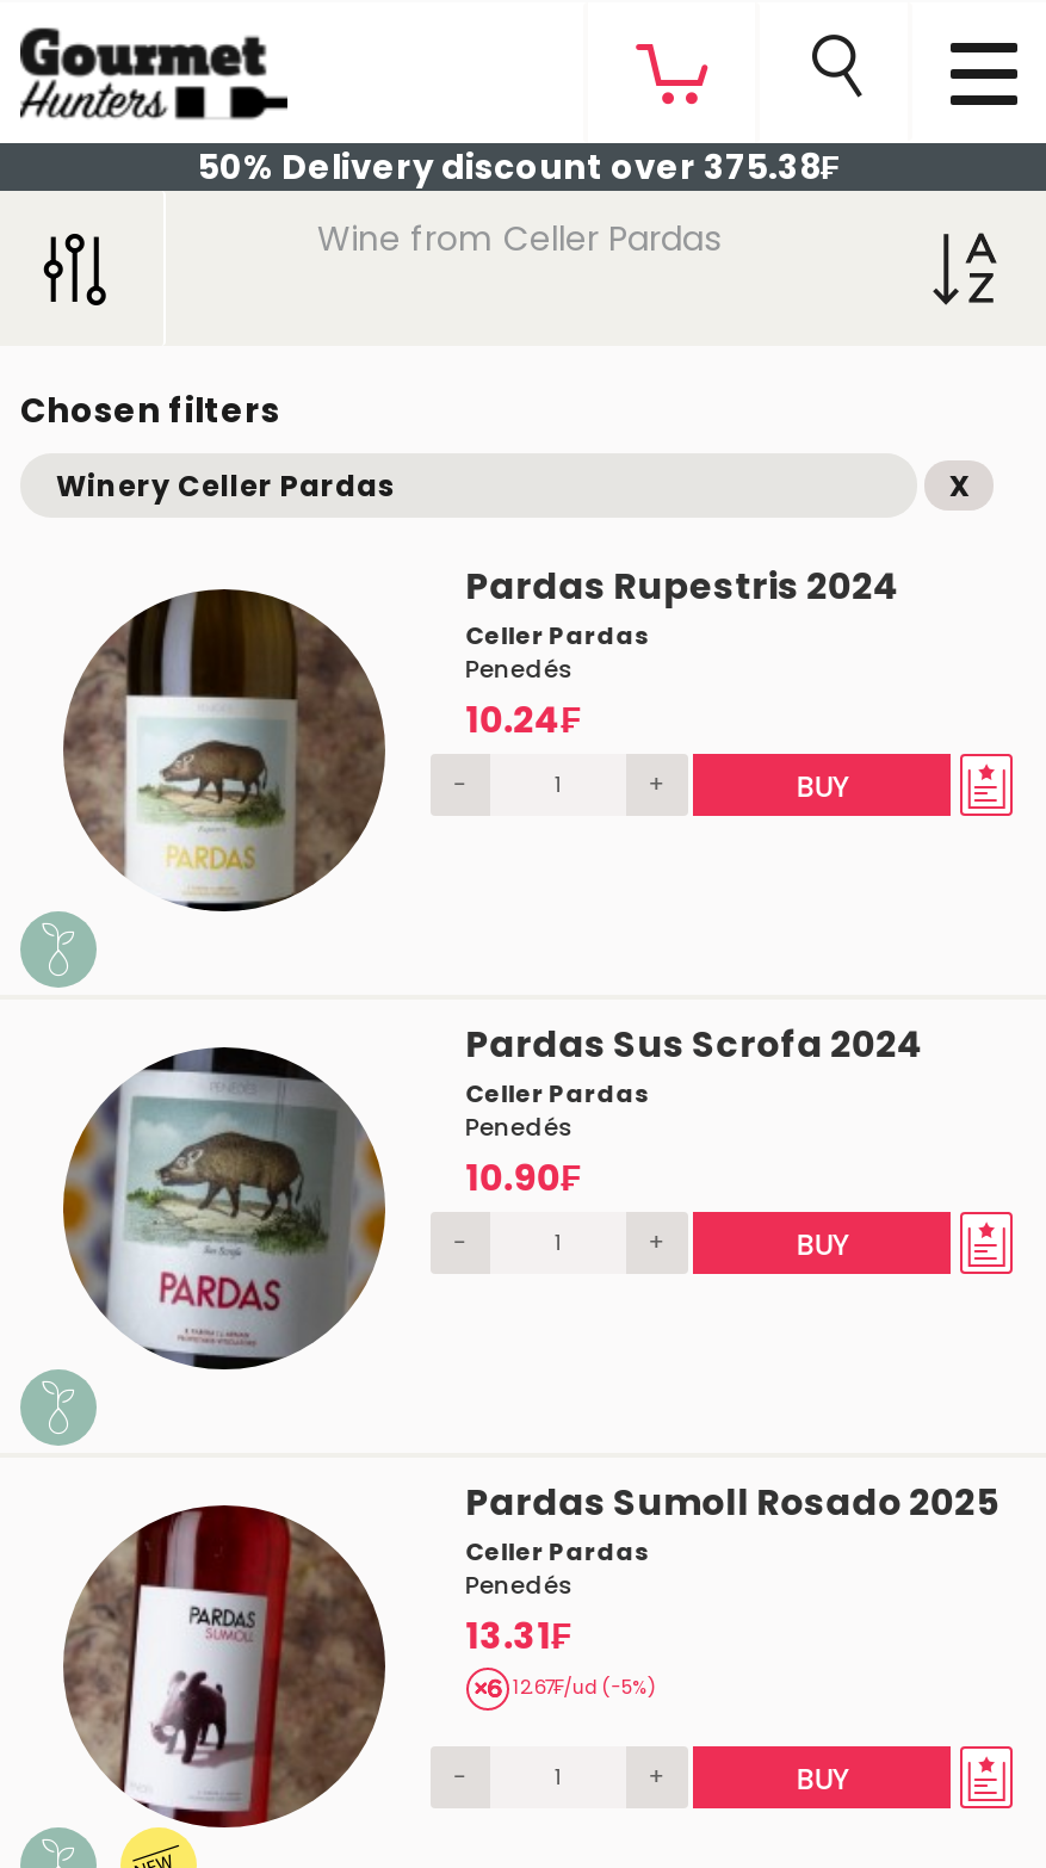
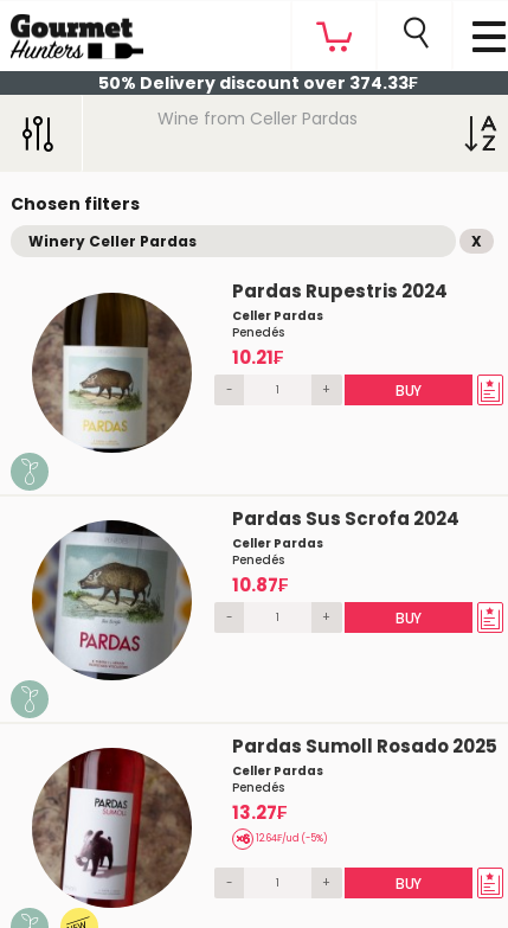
- 50% Delivery discount over 375.38₣
+ 50% Delivery discount over 374.33₣

- 10.24₣
+ 10.21₣

- 10.90₣
+ 10.87₣

- 13.31₣
- 12.67₣/ud (-5%)
+ 13.27₣
+ 12.64₣/ud (-5%)
